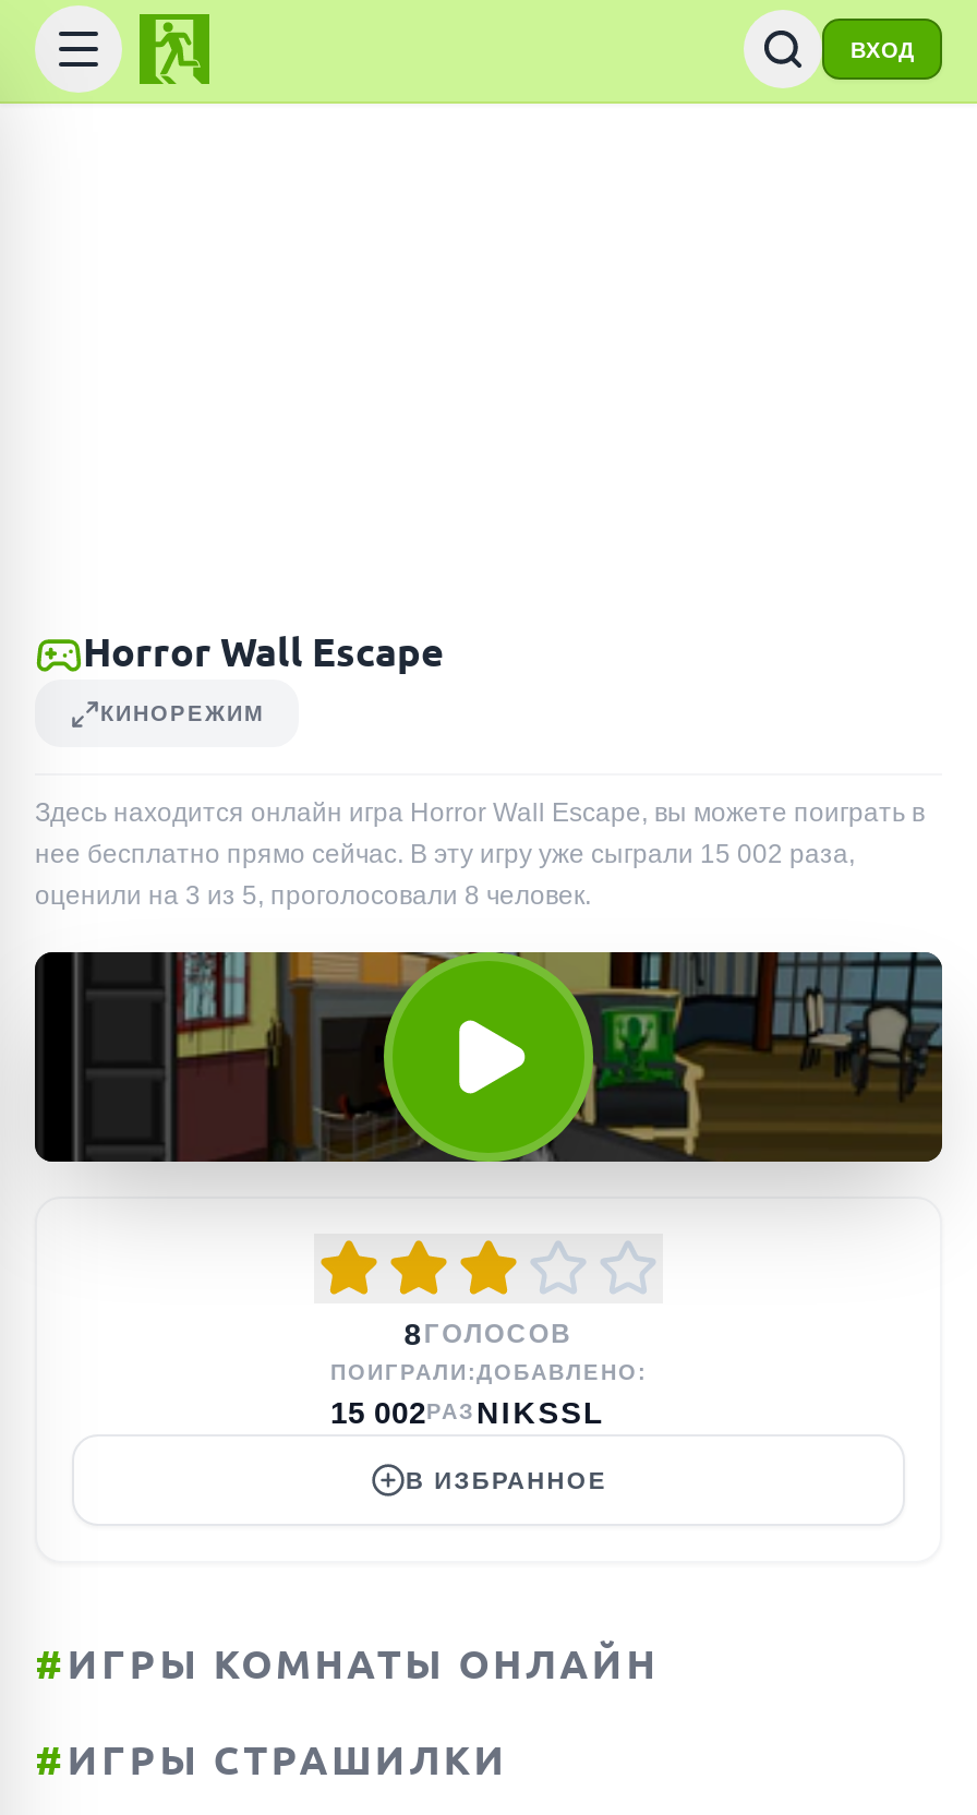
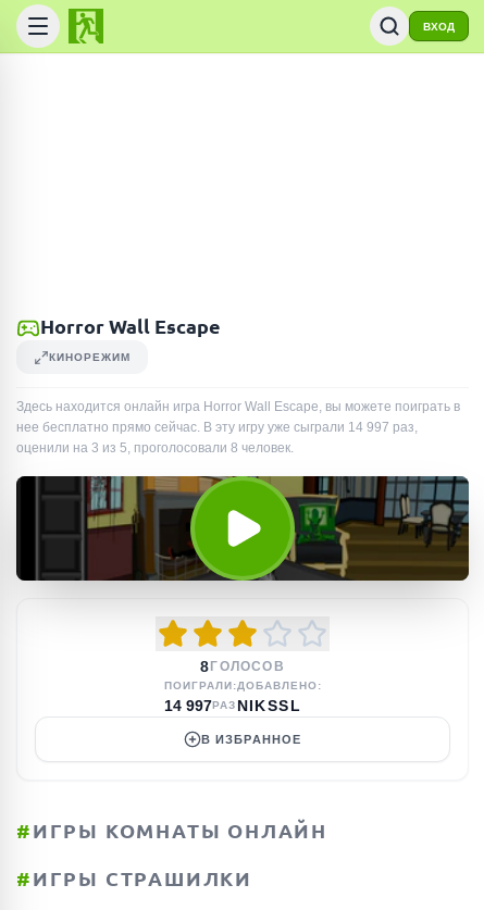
- нее бесплатно прямо сейчас. В эту игру уже сыграли 15 002 раза,
+ нее бесплатно прямо сейчас. В эту игру уже сыграли 14 997 раз,

- 15 002РАЗ NIKSSL
+ 14 997РАЗ NIKSSL
